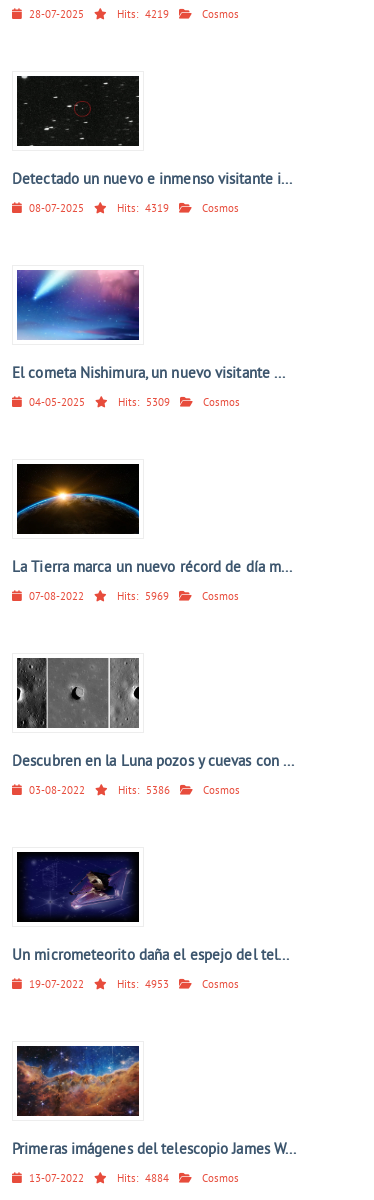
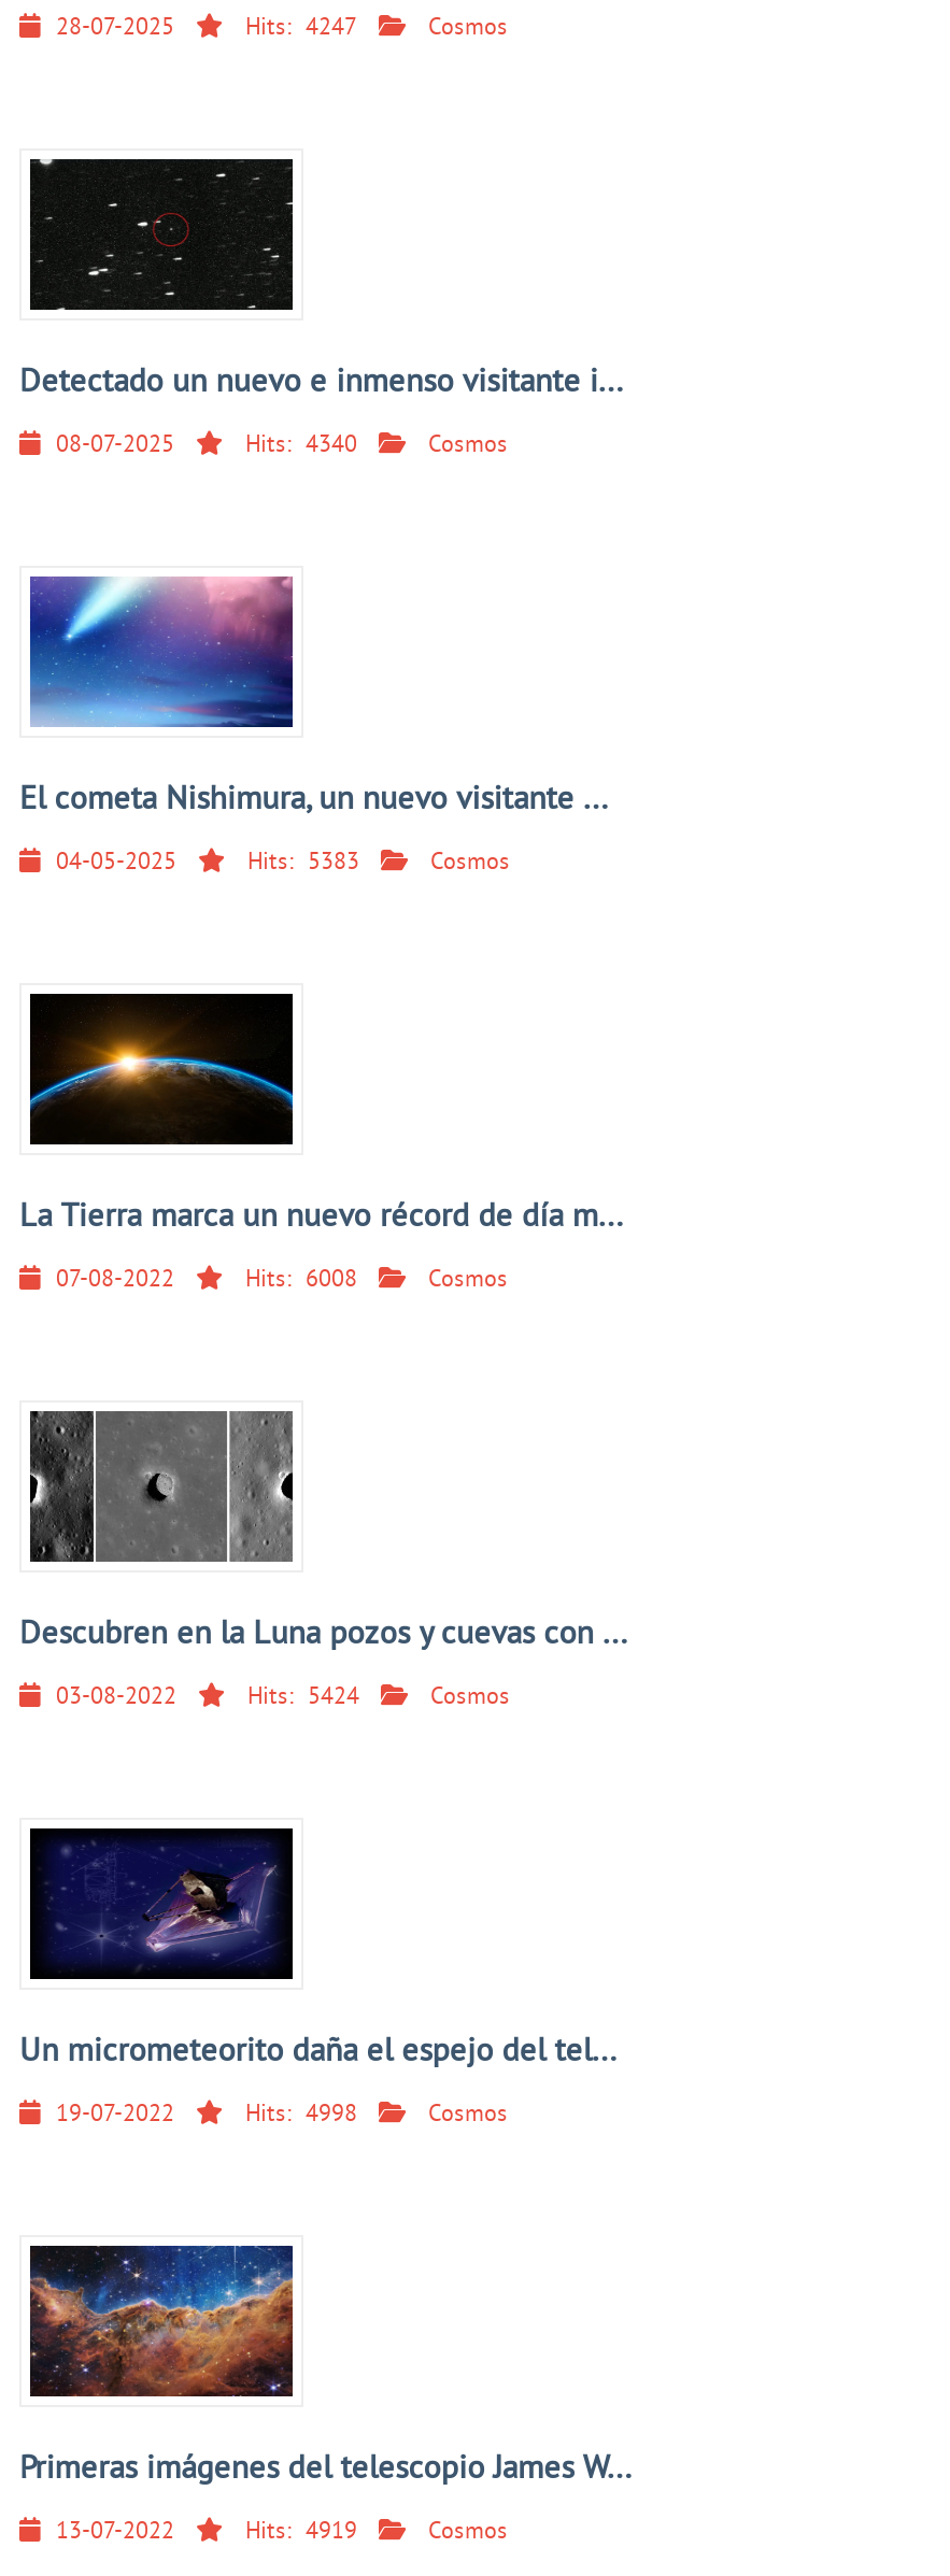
- Hits: 4219
+ Hits: 4247

- Hits: 4319
+ Hits: 4340

- Hits: 5309
+ Hits: 5383

- Hits: 5969
+ Hits: 6008

- Hits: 5386
+ Hits: 5424

- Hits: 4953
+ Hits: 4998

- Hits: 4884
+ Hits: 4919
